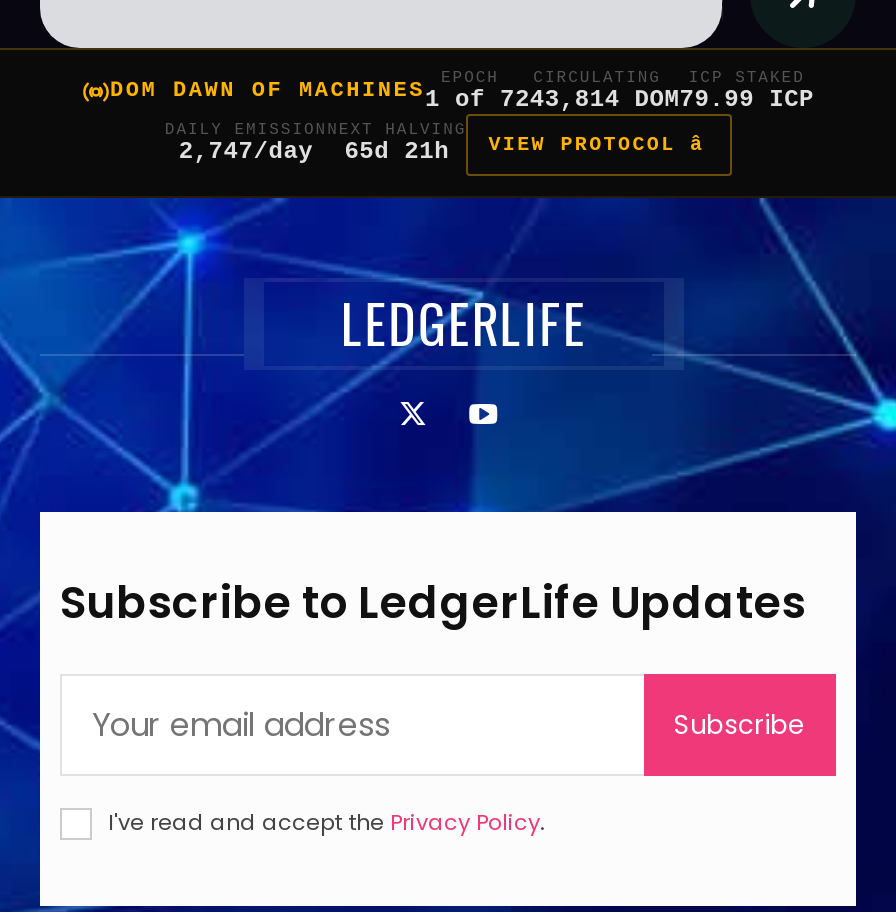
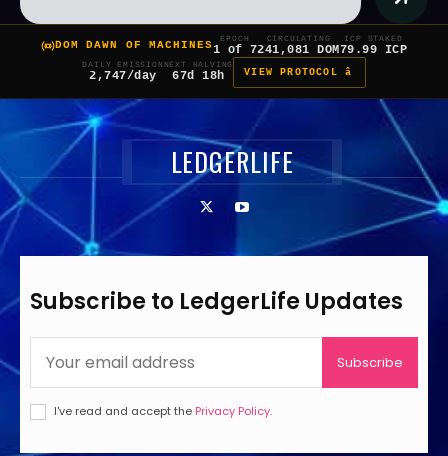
- DOM DAWN OF MACHINES 1 of 7 243,814 DOM 79.99 ICP
+ DOM DAWN OF MACHINES 1 of 7 241,081 DOM 79.99 ICP

- 65d 21h
+ 67d 18h
